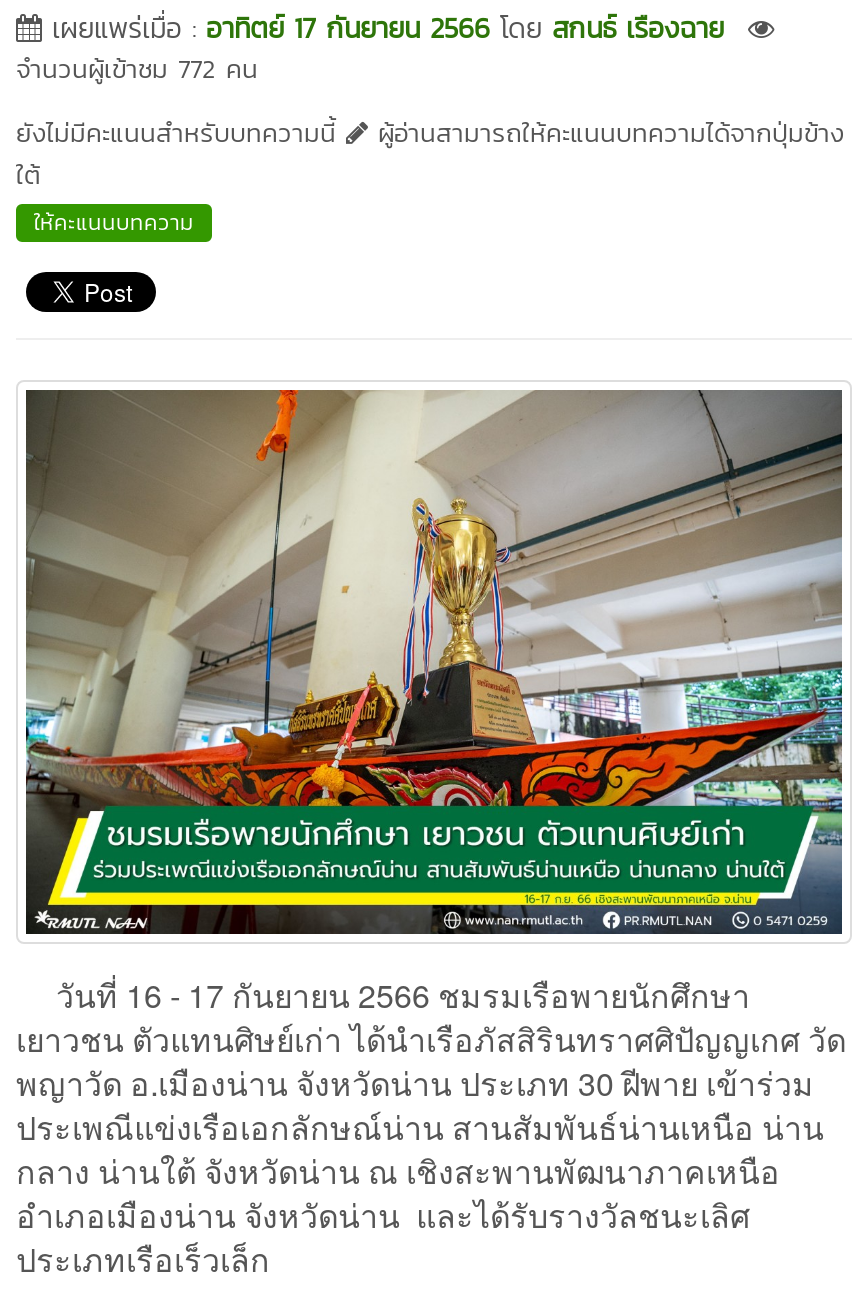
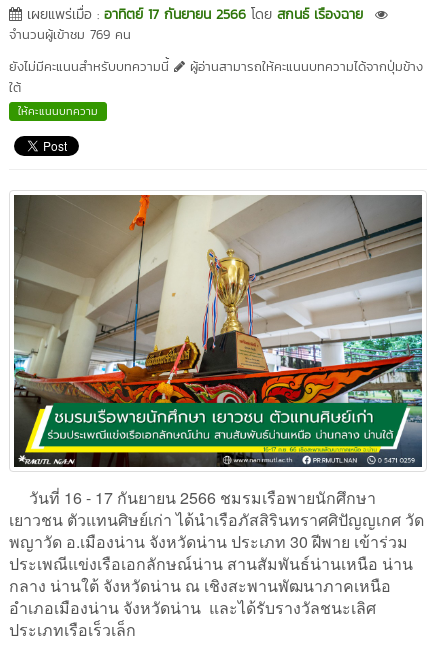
- จำนวนผู้เข้าชม 772 คน
+ จำนวนผู้เข้าชม 769 คน
